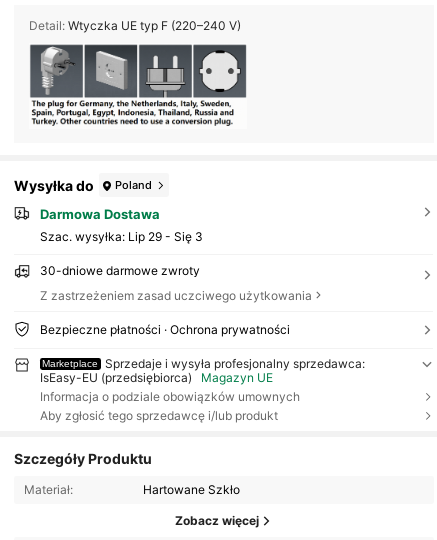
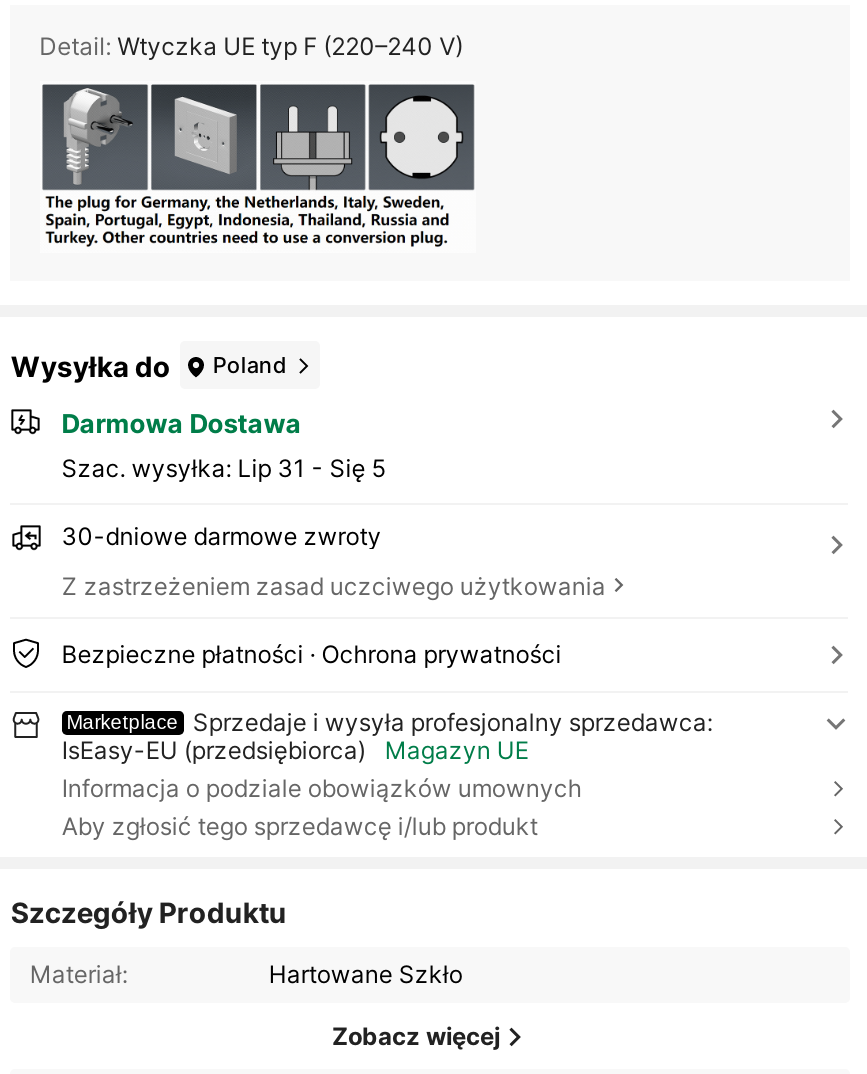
- Szac. wysyłka: Lip 29 - Się 3
+ Szac. wysyłka: Lip 31 - Się 5
